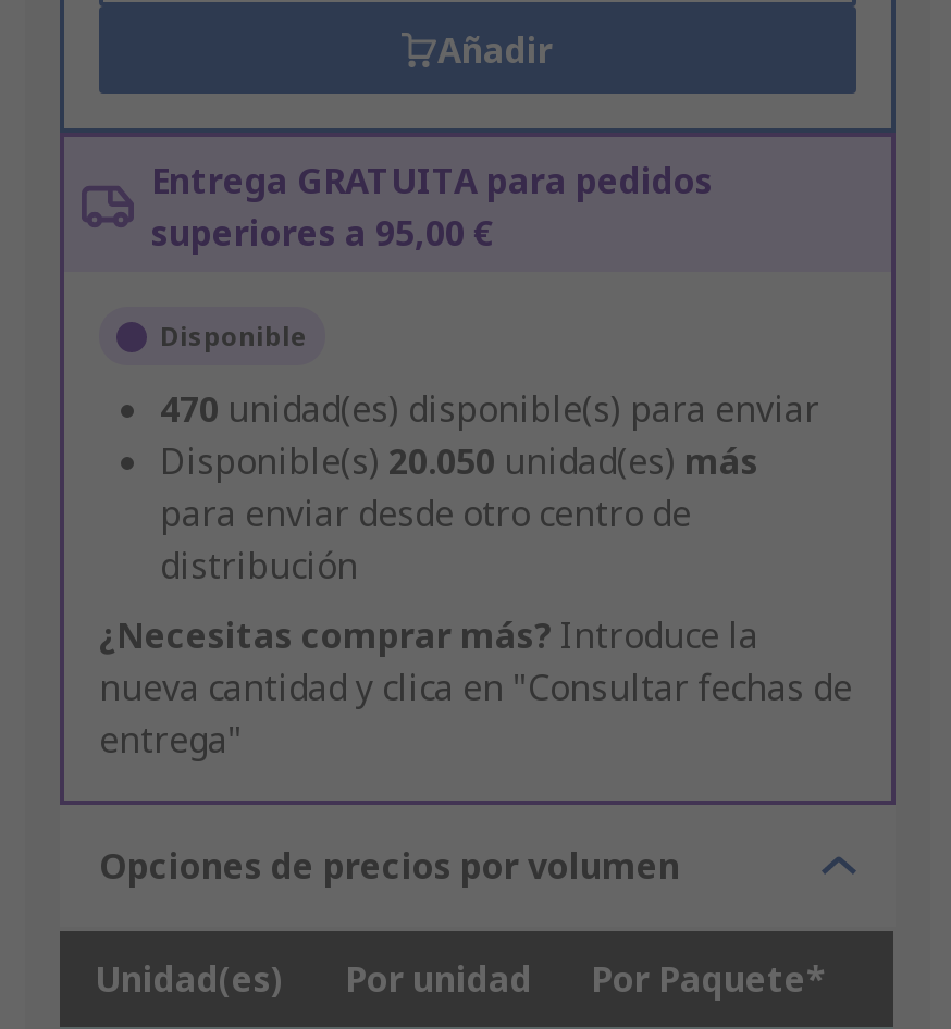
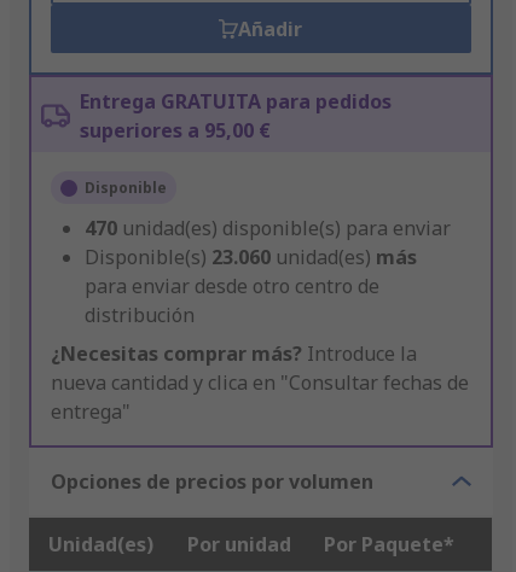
- Disponible(s) 20.050 unidad(es) más
+ Disponible(s) 23.060 unidad(es) más
